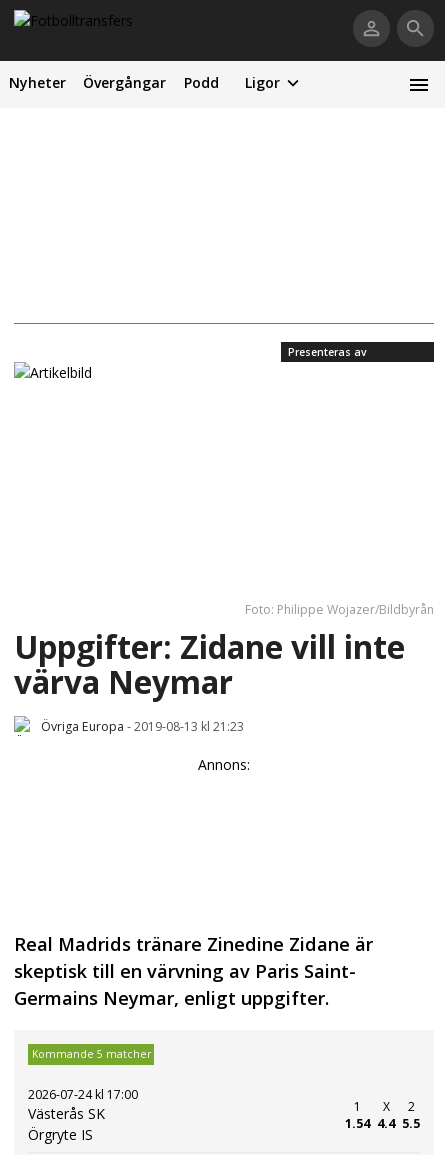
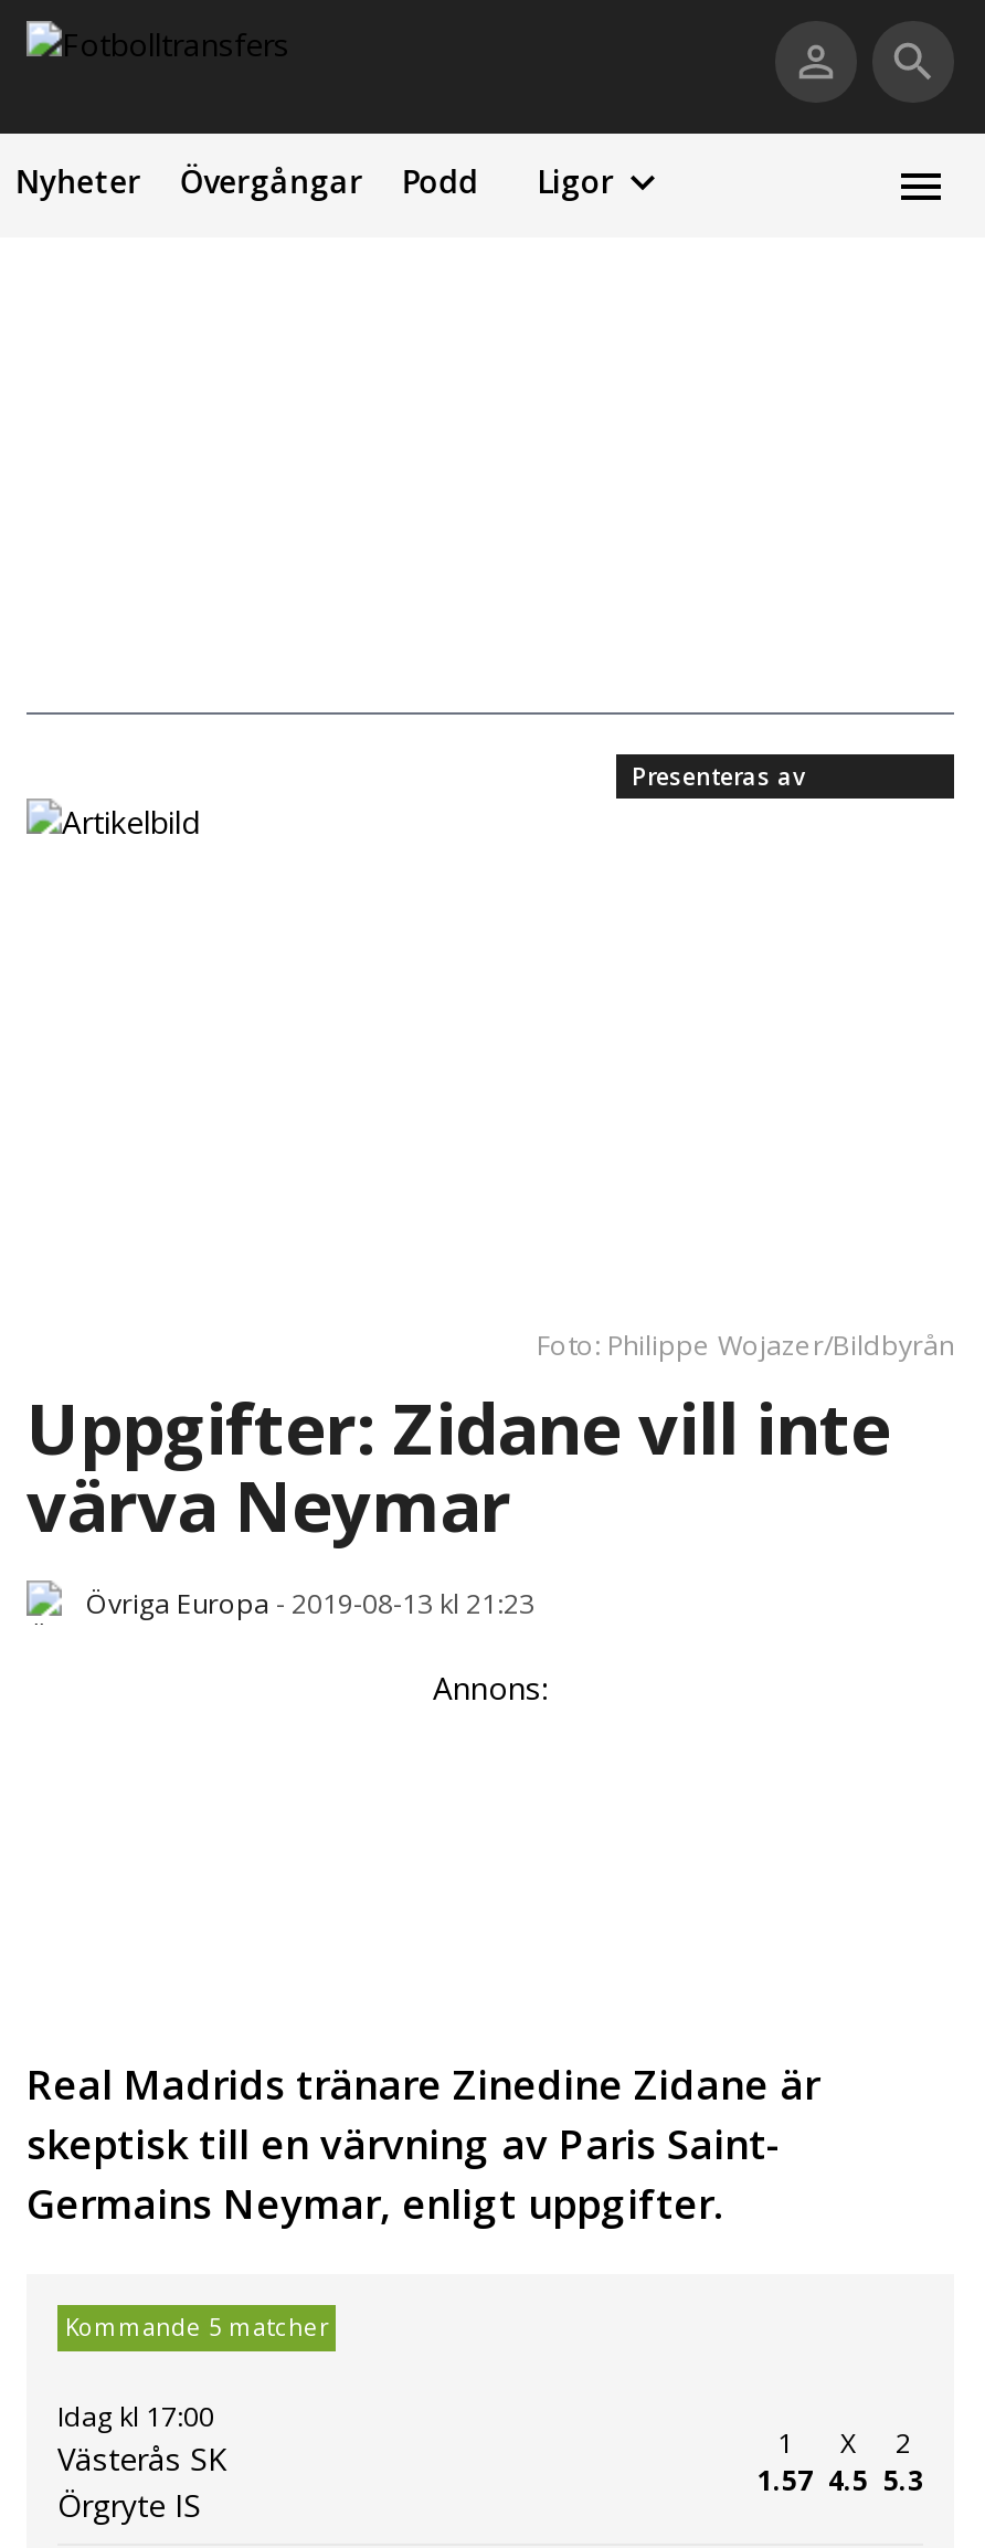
- 2026-07-24 kl 17:00
+ Idag kl 17:00

- 1.54
+ 1.57

- 4.4
+ 4.5

- 5.5
+ 5.3
